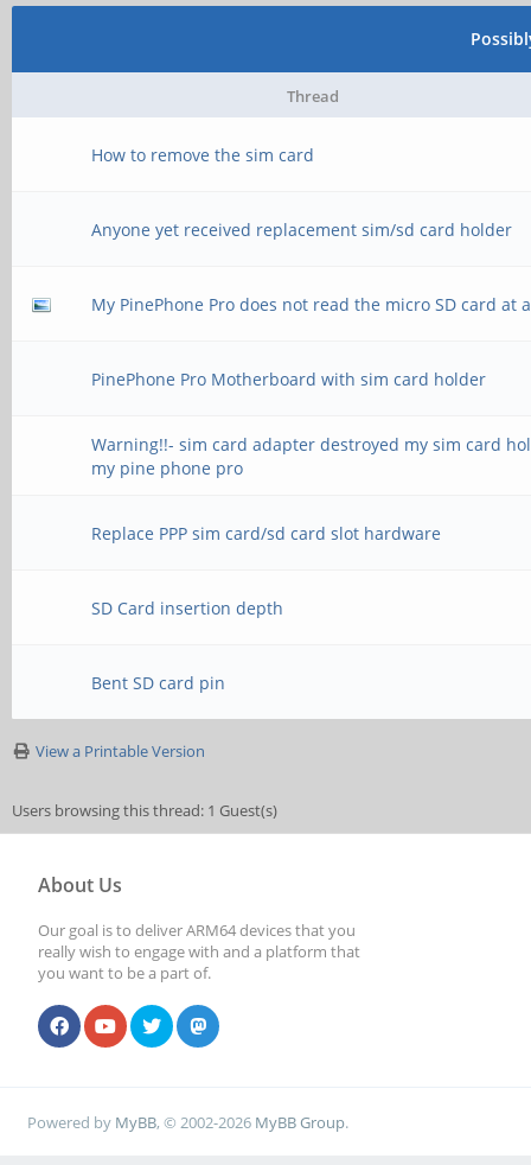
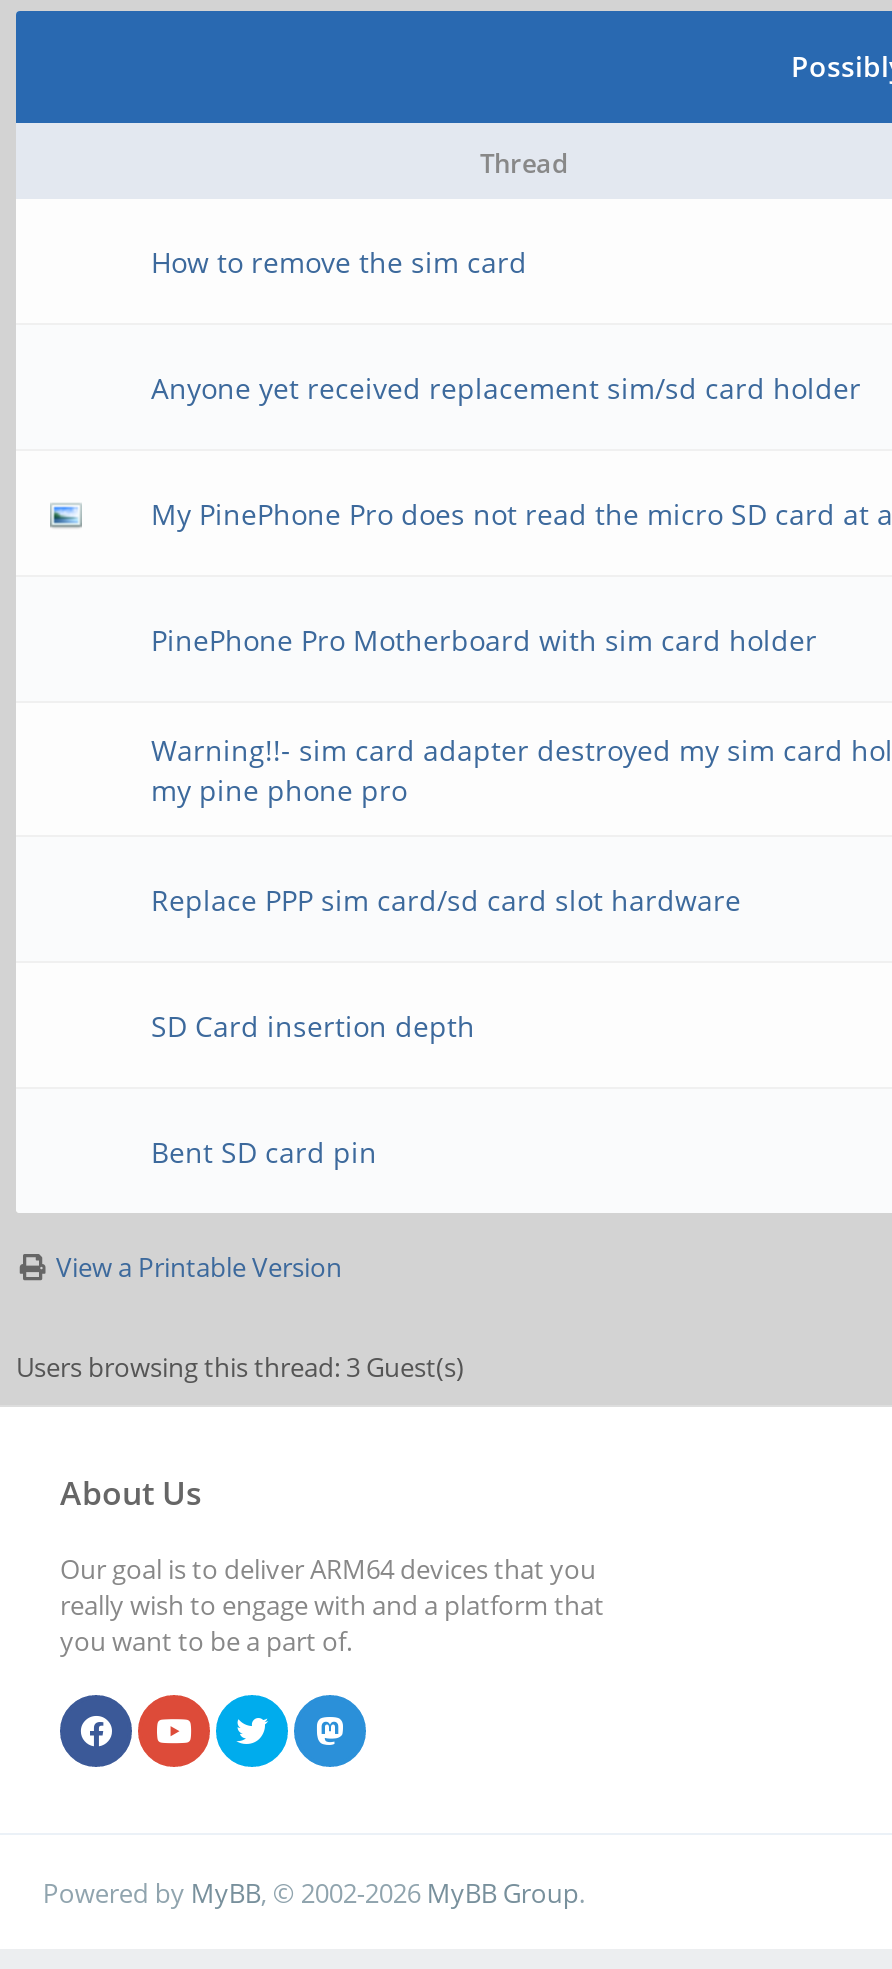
- Users browsing this thread: 1 Guest(s)
+ Users browsing this thread: 3 Guest(s)
